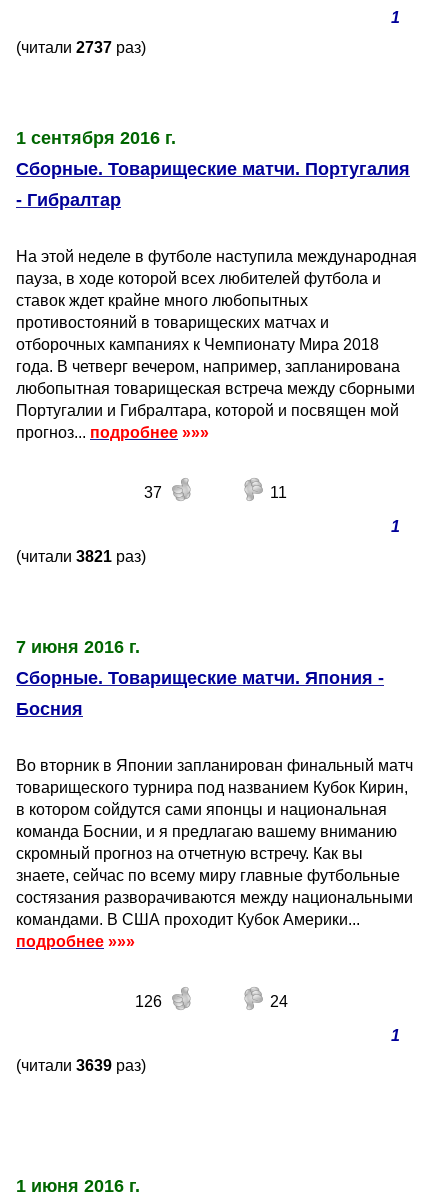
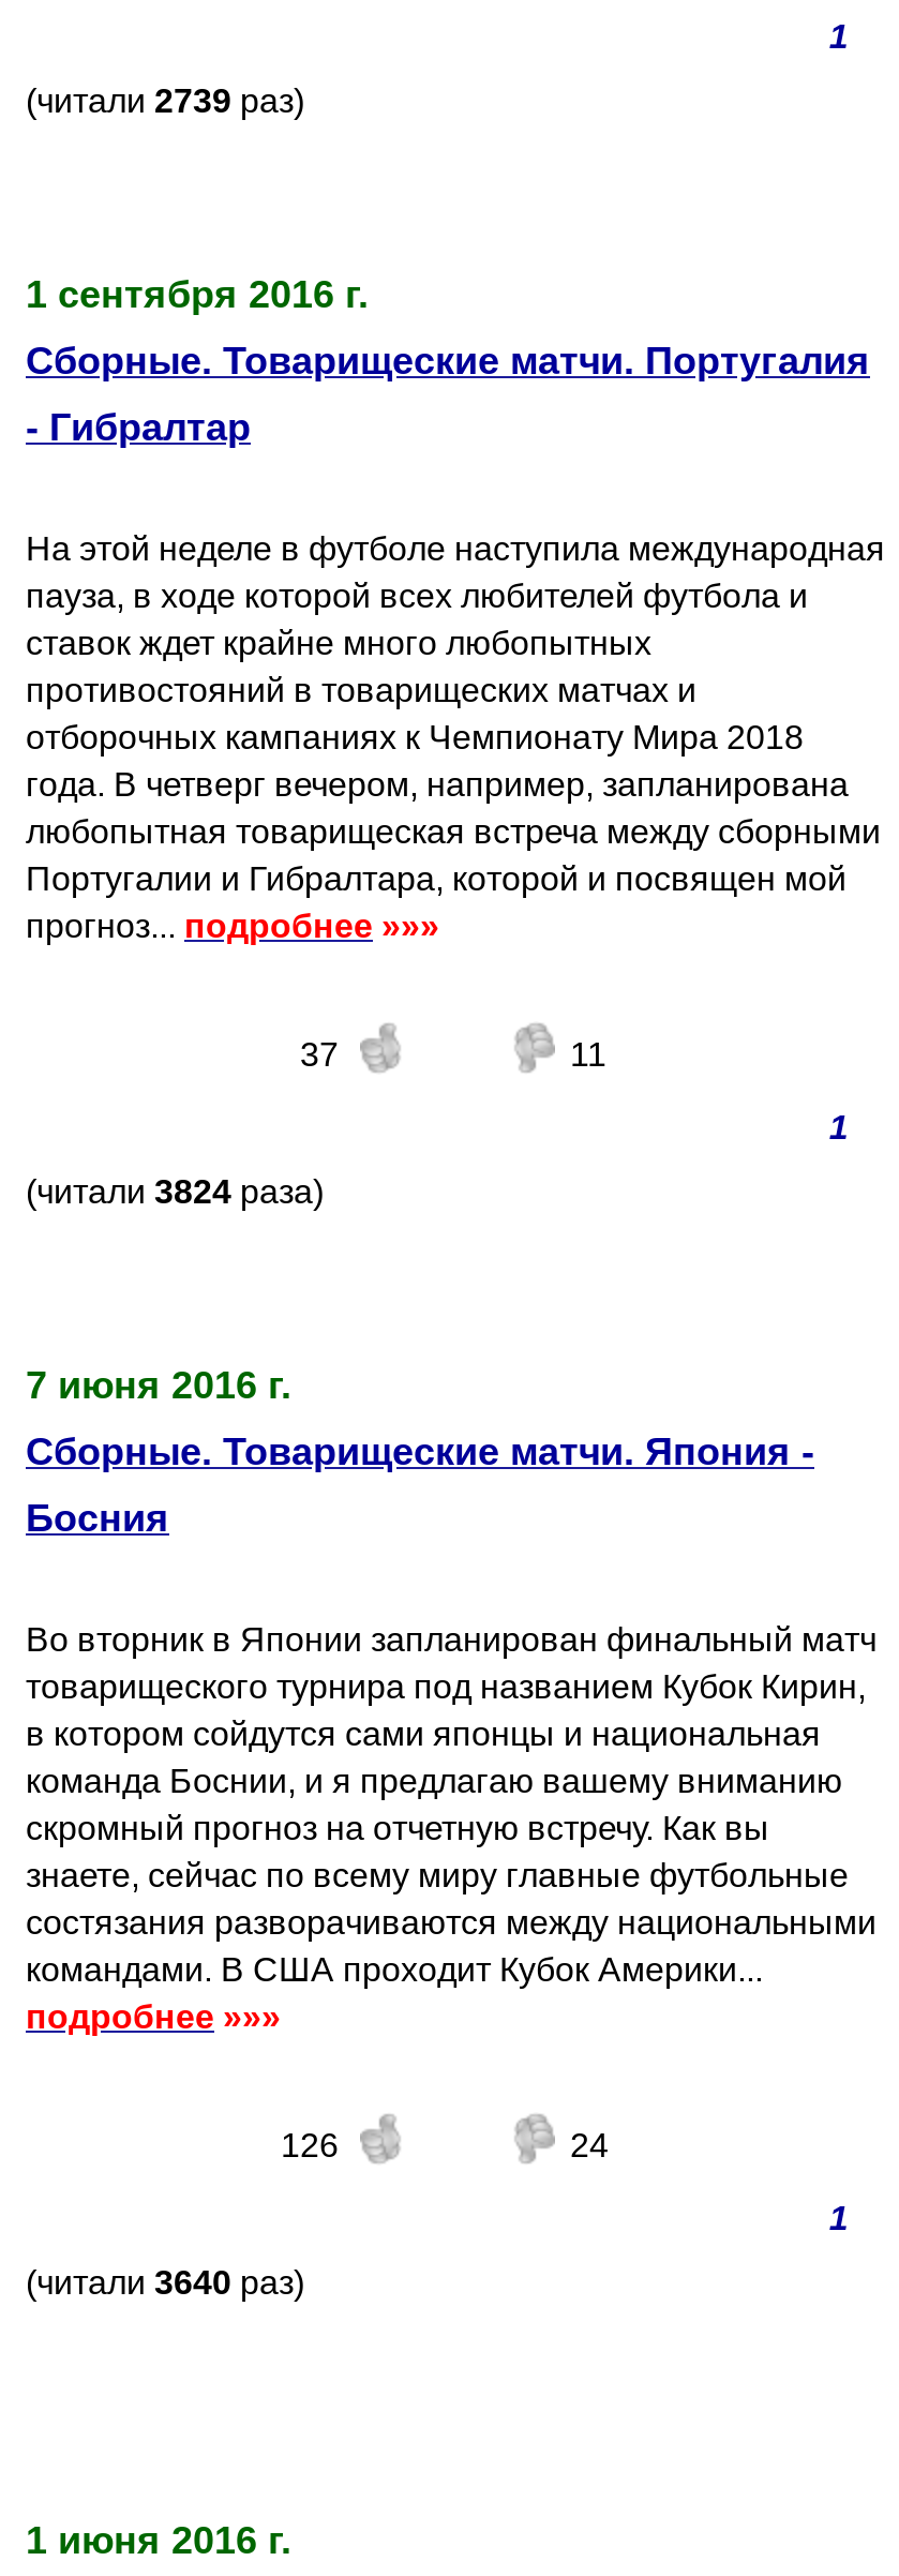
- (читали 2737 раз)
+ (читали 2739 раз)

- (читали 3821 раз)
+ (читали 3824 раза)

- (читали 3639 раз)
+ (читали 3640 раз)
